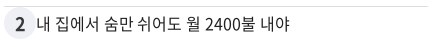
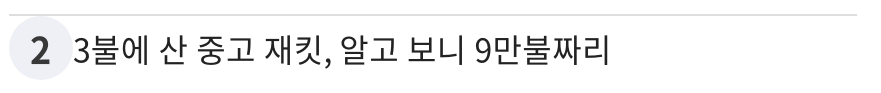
- 2 내 집에서 숨만 쉬어도 월 2400불 내야
+ 2 3불에 산 중고 재킷, 알고 보니 9만불짜리
